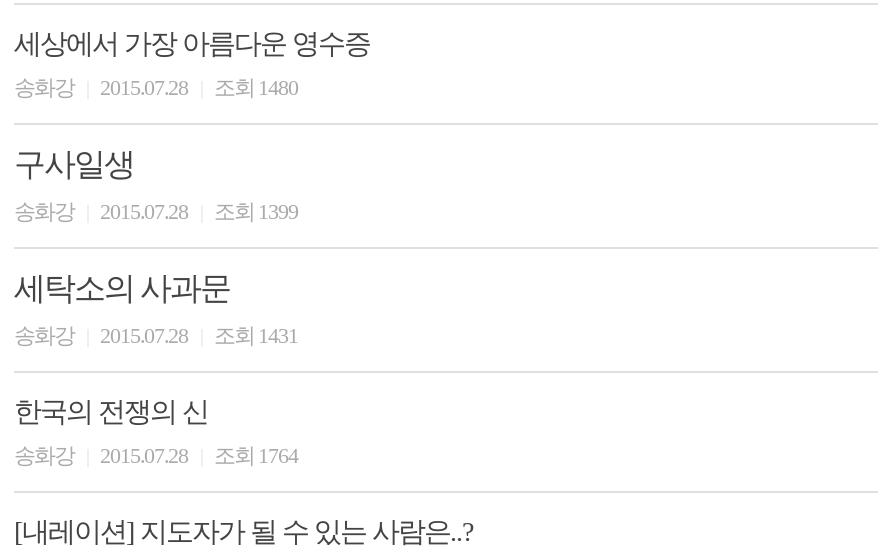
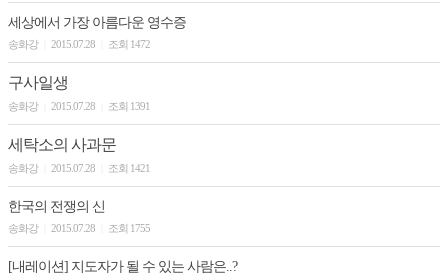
- 송화강 2015.07.28 조회 1480
+ 송화강 2015.07.28 조회 1472

- 송화강 2015.07.28 조회 1399
+ 송화강 2015.07.28 조회 1391

- 송화강 2015.07.28 조회 1431
+ 송화강 2015.07.28 조회 1421

- 송화강 2015.07.28 조회 1764
+ 송화강 2015.07.28 조회 1755
